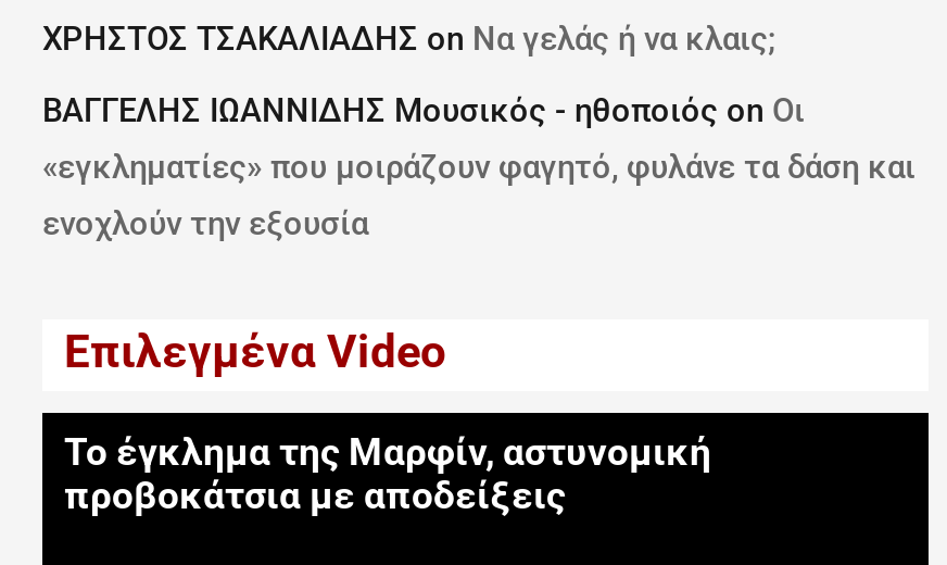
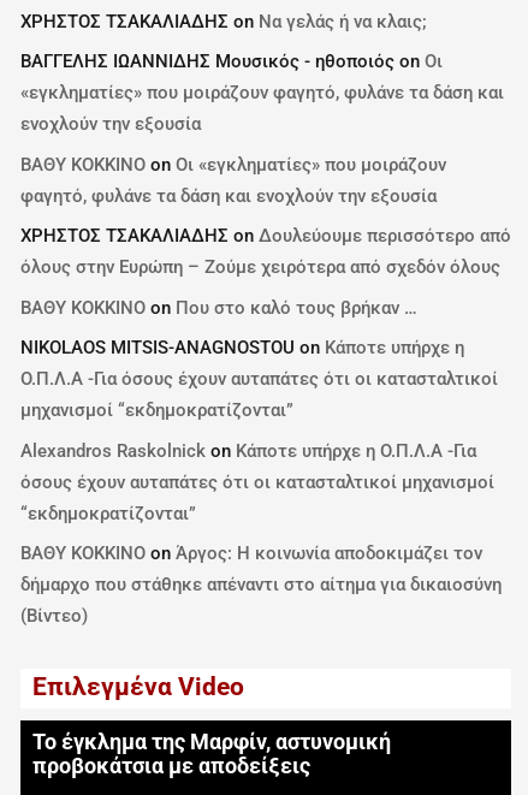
+ ΒΑΘΥ ΚΟΚΚΙΝΟ on Οι «εγκληματίες» που μοιράζουν
+ φαγητό, φυλάνε τα δάση και ενοχλούν την εξουσία
+ ΧΡΗΣΤΟΣ ΤΣΑΚΑΛΙΑΔΗΣ on Δουλεύουμε περισσότερο από
+ όλους στην Ευρώπη – Ζούμε χειρότερα από σχεδόν όλους
+ ΒΑΘΥ ΚΟΚΚΙΝΟ on Που στο καλό τους βρήκαν …
+ NIKOLAOS MITSIS-ANAGNOSTOU on Κάποτε υπήρχε η
+ Ο.Π.Λ.Α -Για όσους έχουν αυταπάτες ότι οι κατασταλτικοί
+ μηχανισμοί “εκδημοκρατίζονται”
+ Alexandros Raskolnick on Κάποτε υπήρχε η Ο.Π.Λ.Α -Για
+ όσους έχουν αυταπάτες ότι οι κατασταλτικοί μηχανισμοί
+ “εκδημοκρατίζονται”
+ ΒΑΘΥ ΚΟΚΚΙΝΟ on Άργος: Η κοινωνία αποδοκιμάζει τον
+ δήμαρχο που στάθηκε απέναντι στο αίτημα για δικαιοσύνη
+ (Βίντεο)
